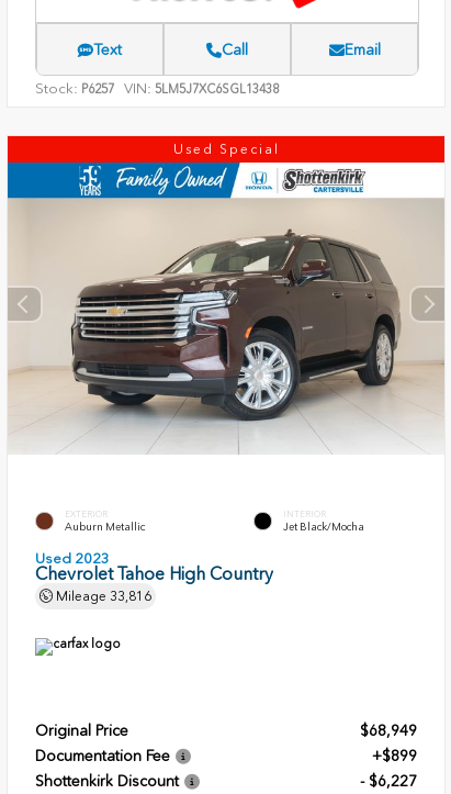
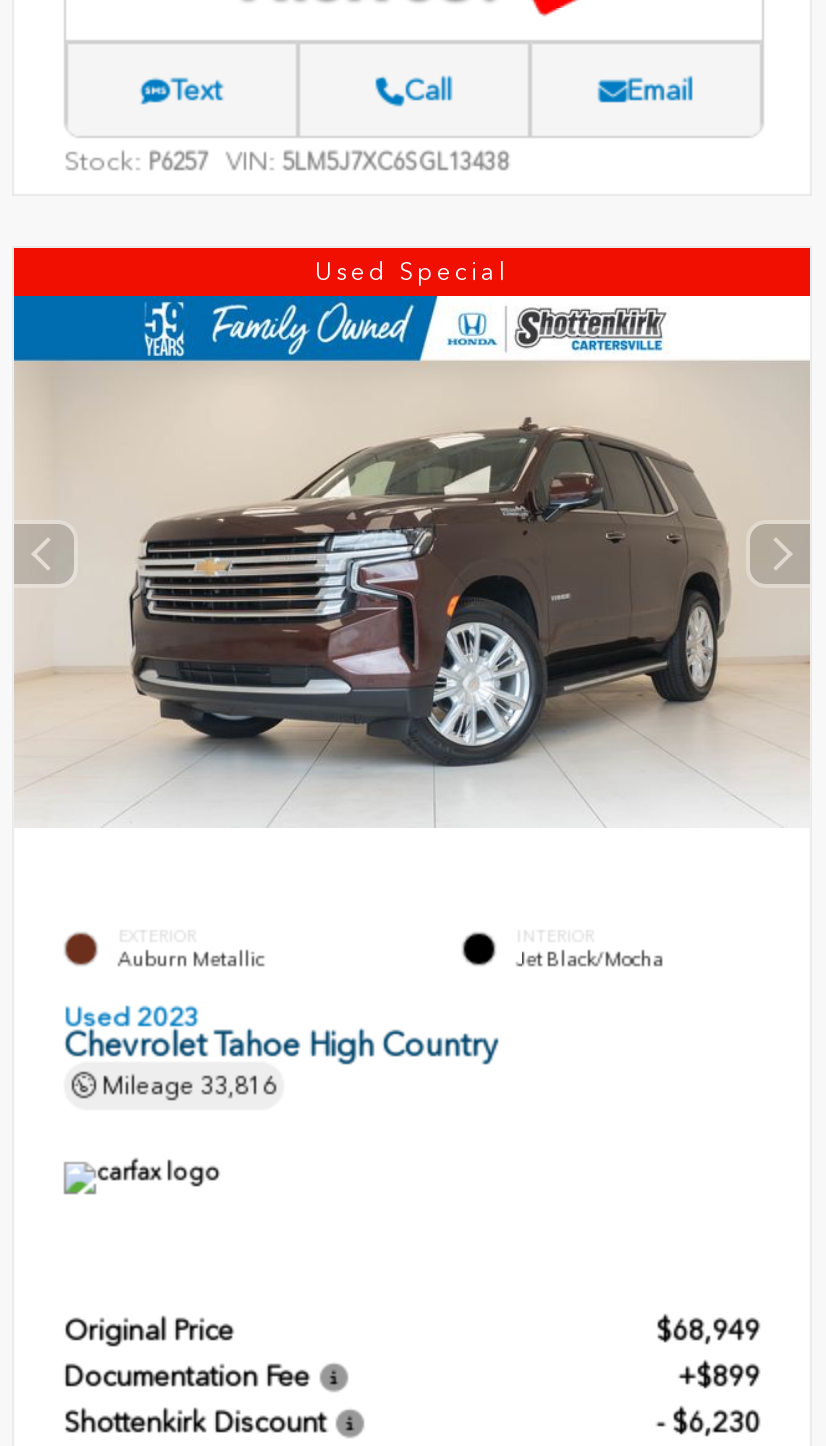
- - $6,227
+ - $6,230
